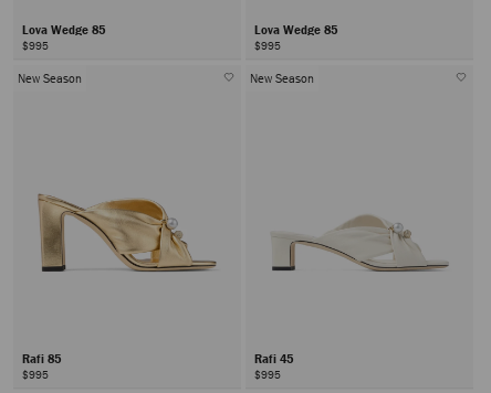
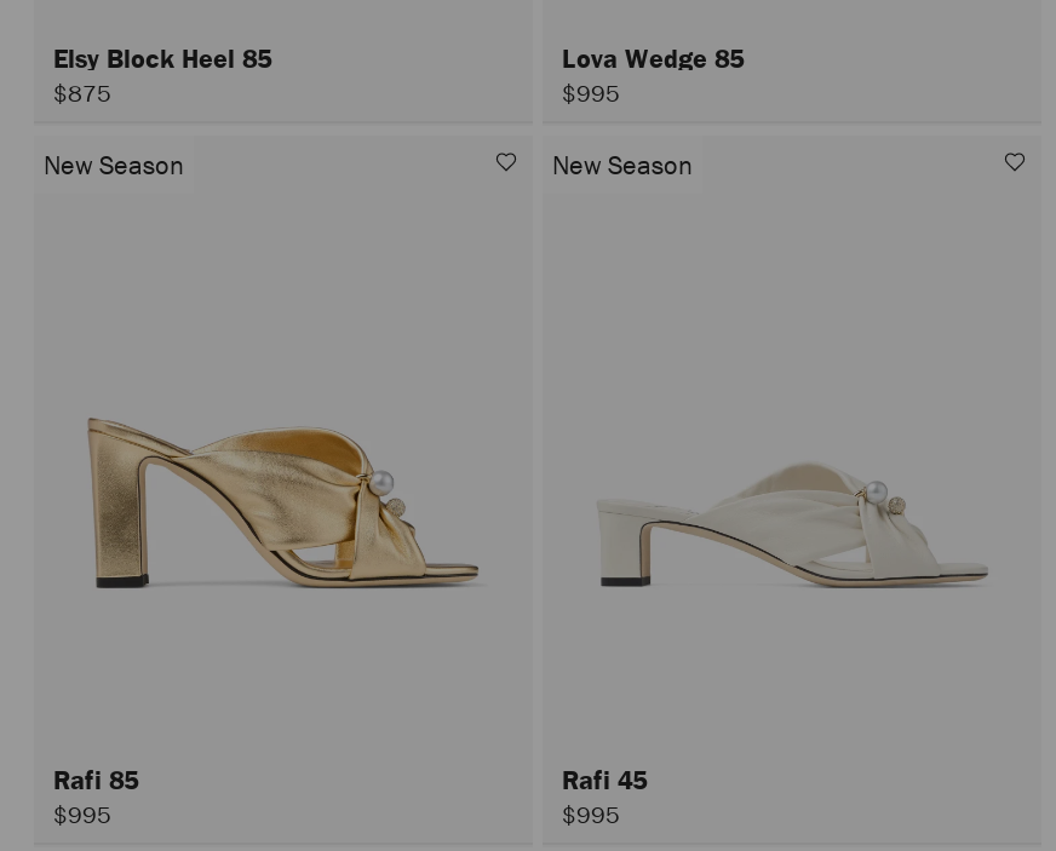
- Lova Wedge 85
- $995
+ Elsy Block Heel 85
+ $875
